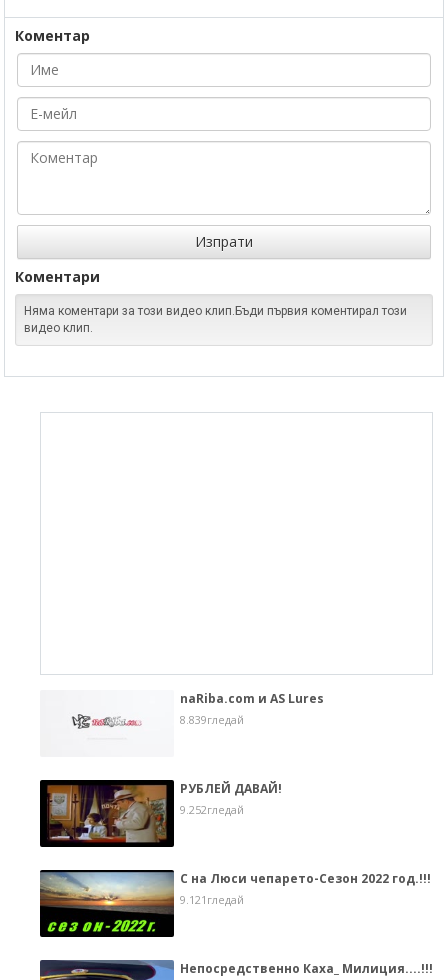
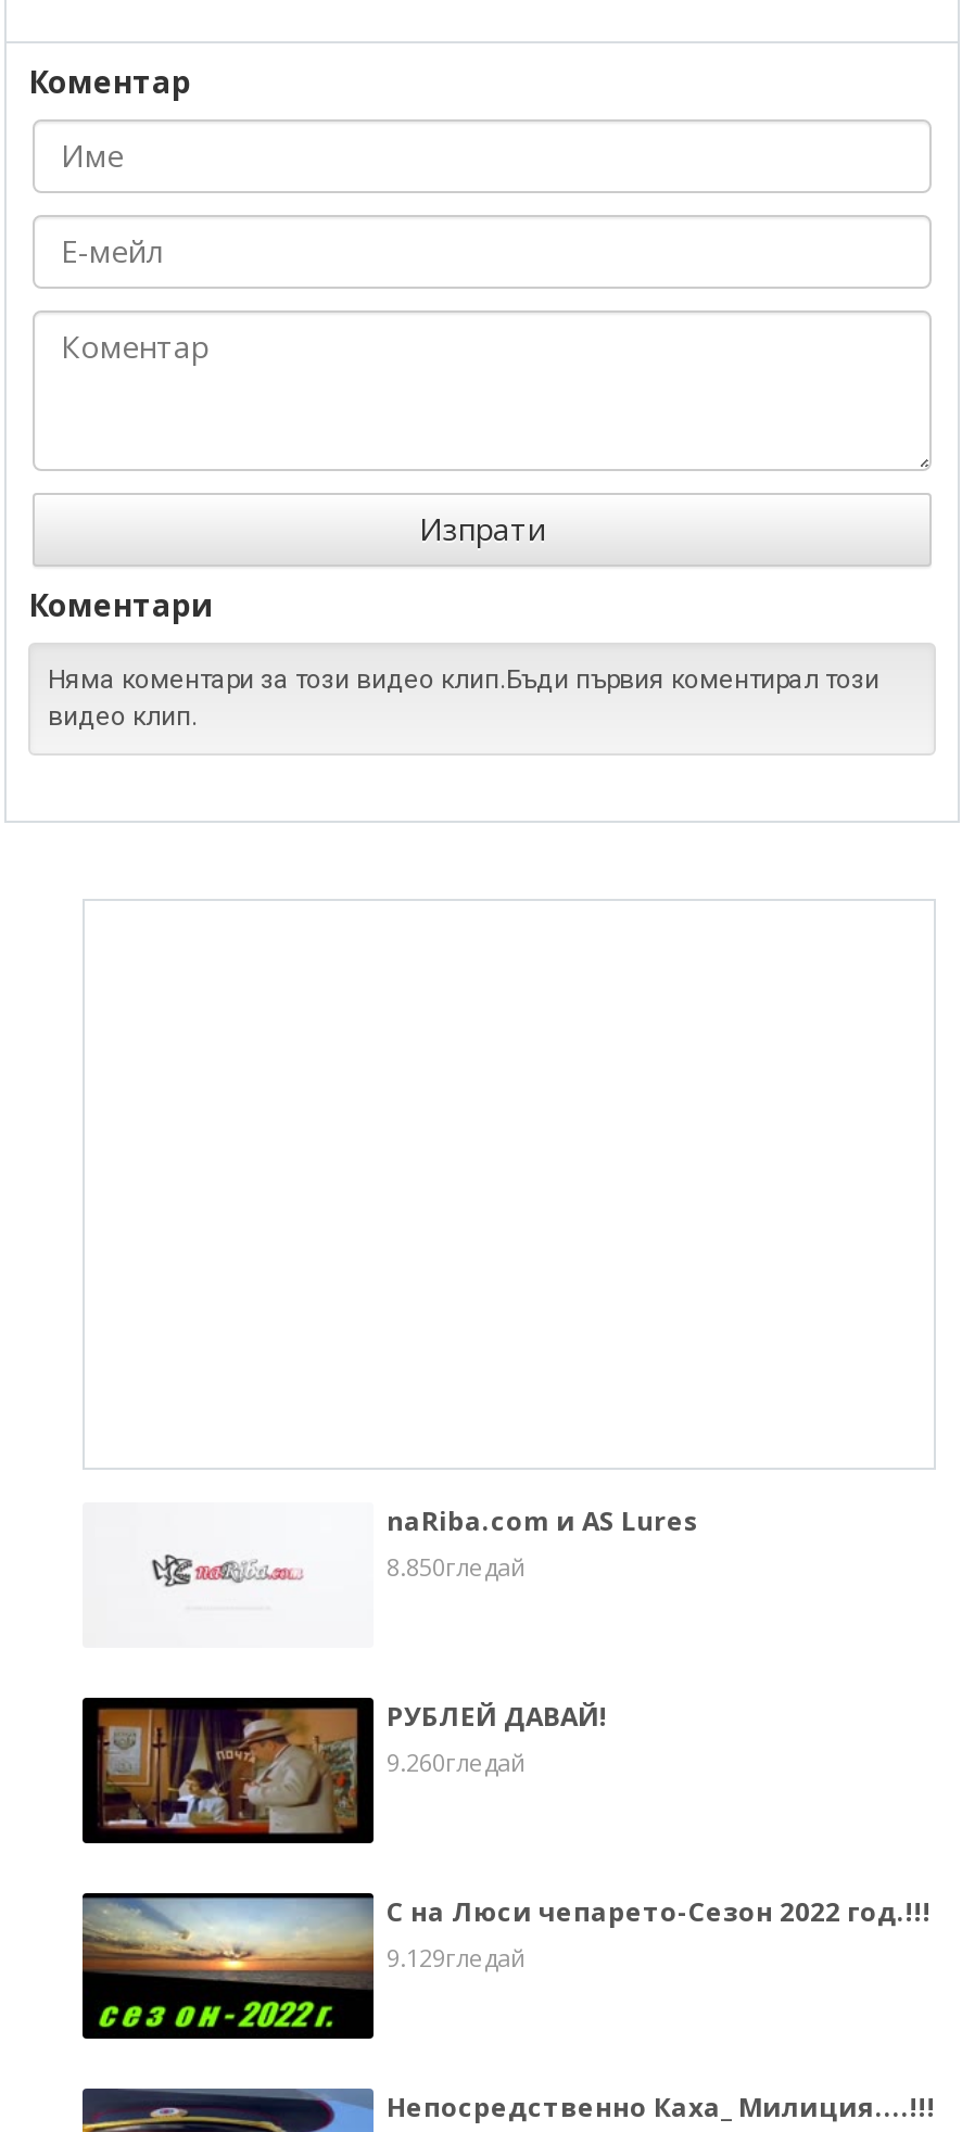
- 8.839гледай
+ 8.850гледай

- 9.252гледай
+ 9.260гледай

- 9.121гледай
+ 9.129гледай
